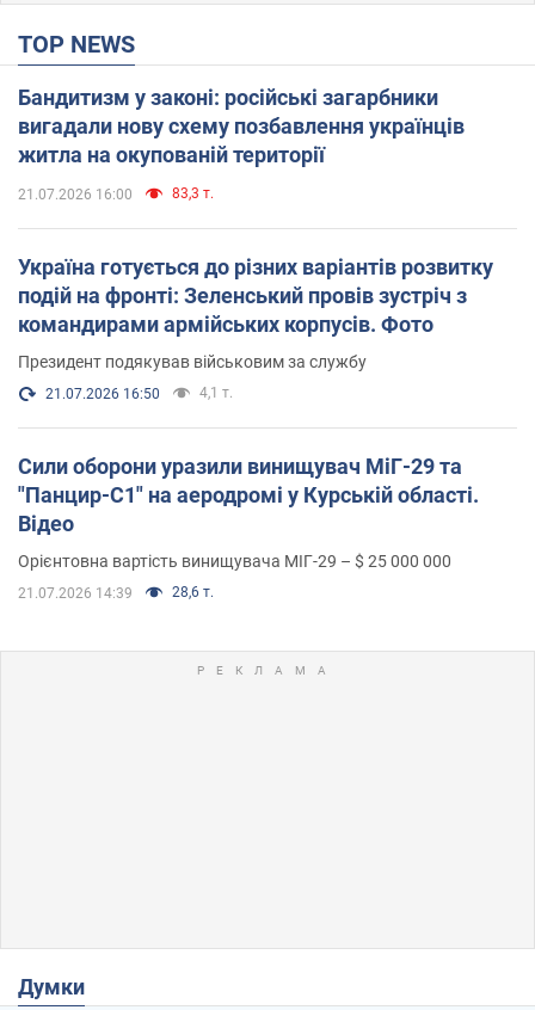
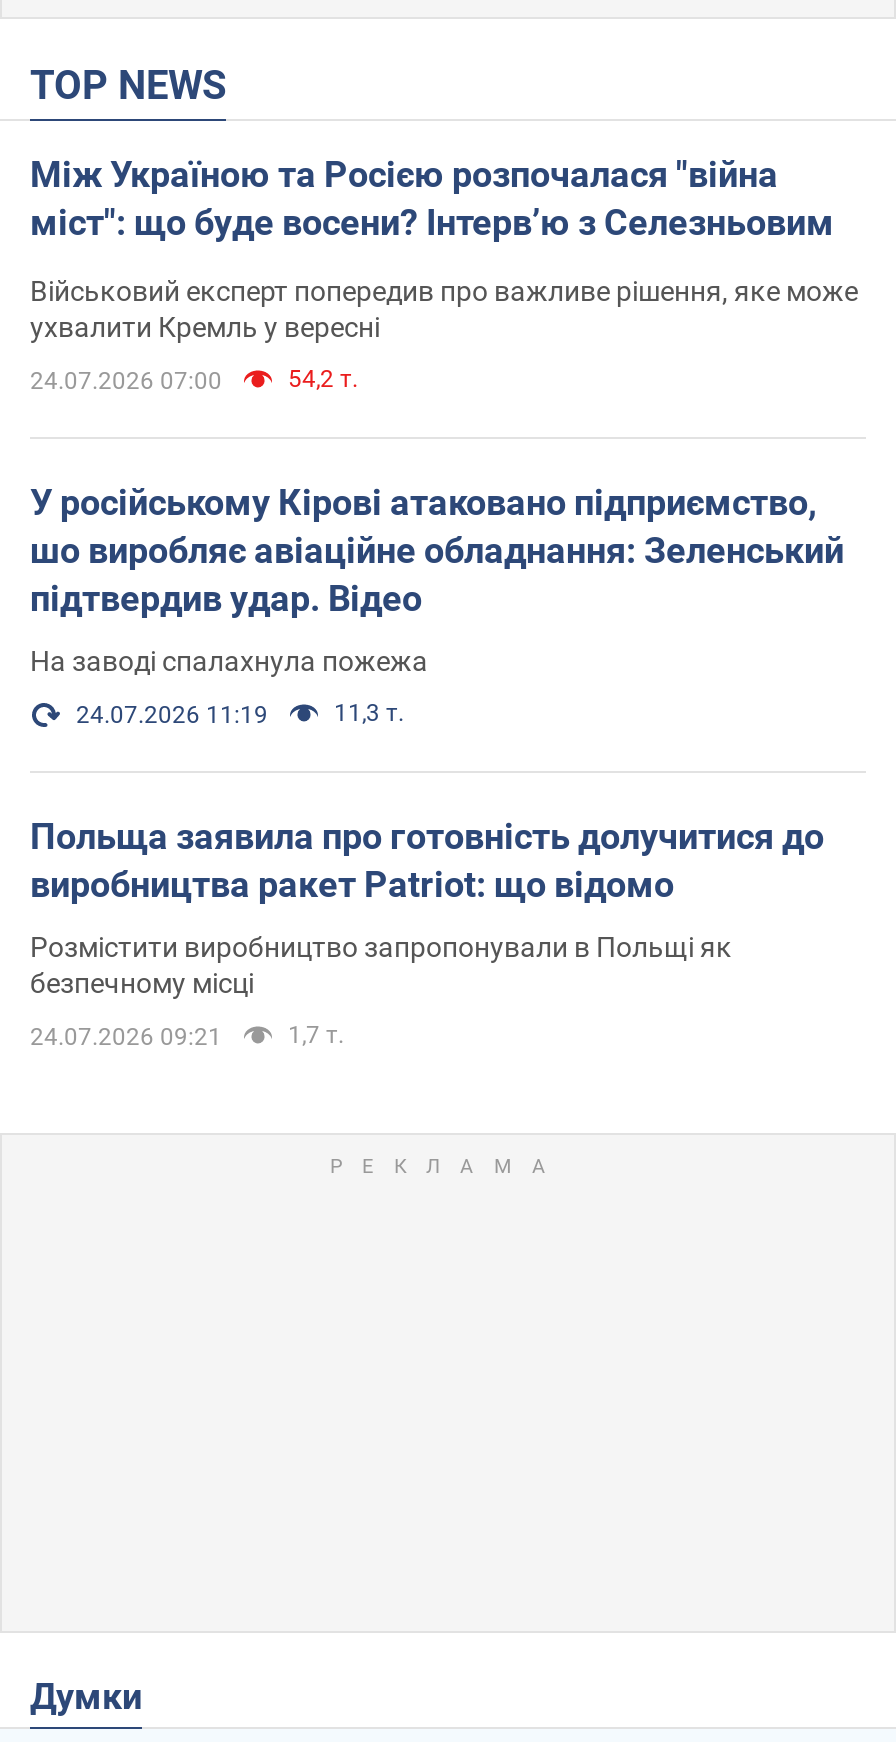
- Бандитизм у законі: російські загарбники
- вигадали нову схему позбавлення українців
- житла на окупованій території
- 21.07.2026 16:00
- 83,3 т.
- Україна готується до різних варіантів розвитку
- подій на фронті: Зеленський провів зустріч з
- командирами армійських корпусів. Фото
- Президент подякував військовим за службу
- 21.07.2026 16:50
- 4,1 т.
- Сили оборони уразили винищувач МіГ-29 та
- "Панцир-С1" на аеродромі у Курській області.
- Відео
- Орієнтовна вартість винищувача МІГ-29 – $ 25 000 000
- 21.07.2026 14:39
- 28,6 т.
+ Між Україною та Росією розпочалася "війна
+ міст": що буде восени? Інтерв’ю з Селезньовим
+ Військовий експерт попередив про важливе рішення, яке може
+ ухвалити Кремль у вересні
+ 24.07.2026 07:00
+ 54,2 т.
+ У російському Кірові атаковано підприємство,
+ шо виробляє авіаційне обладнання: Зеленський
+ підтвердив удар. Відео
+ На заводі спалахнула пожежа
+ 24.07.2026 11:19
+ 11,3 т.
+ Польща заявила про готовність долучитися до
+ виробництва ракет Patriot: що відомо
+ Розмістити виробництво запропонували в Польщі як
+ безпечному місці
+ 24.07.2026 09:21
+ 1,7 т.
